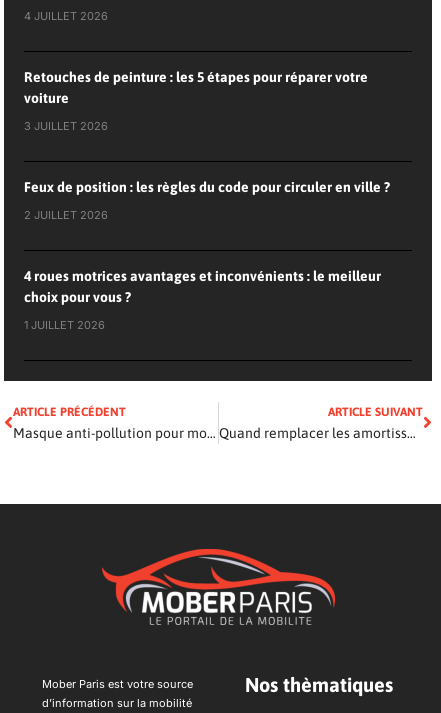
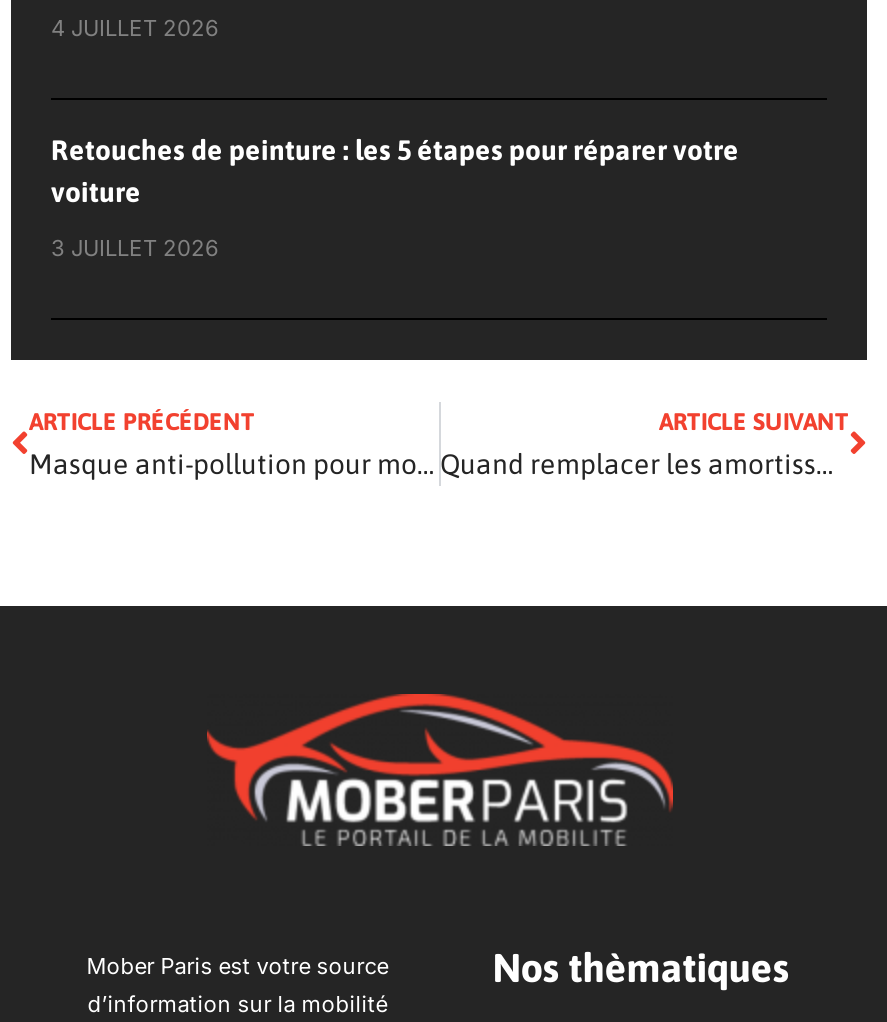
- Feux de position : les règles du code pour circuler en ville ?
- 2 JUILLET 2026

- 4 roues motrices avantages et inconvénients : le meilleur
- choix pour vous ?
- 1 JUILLET 2026
